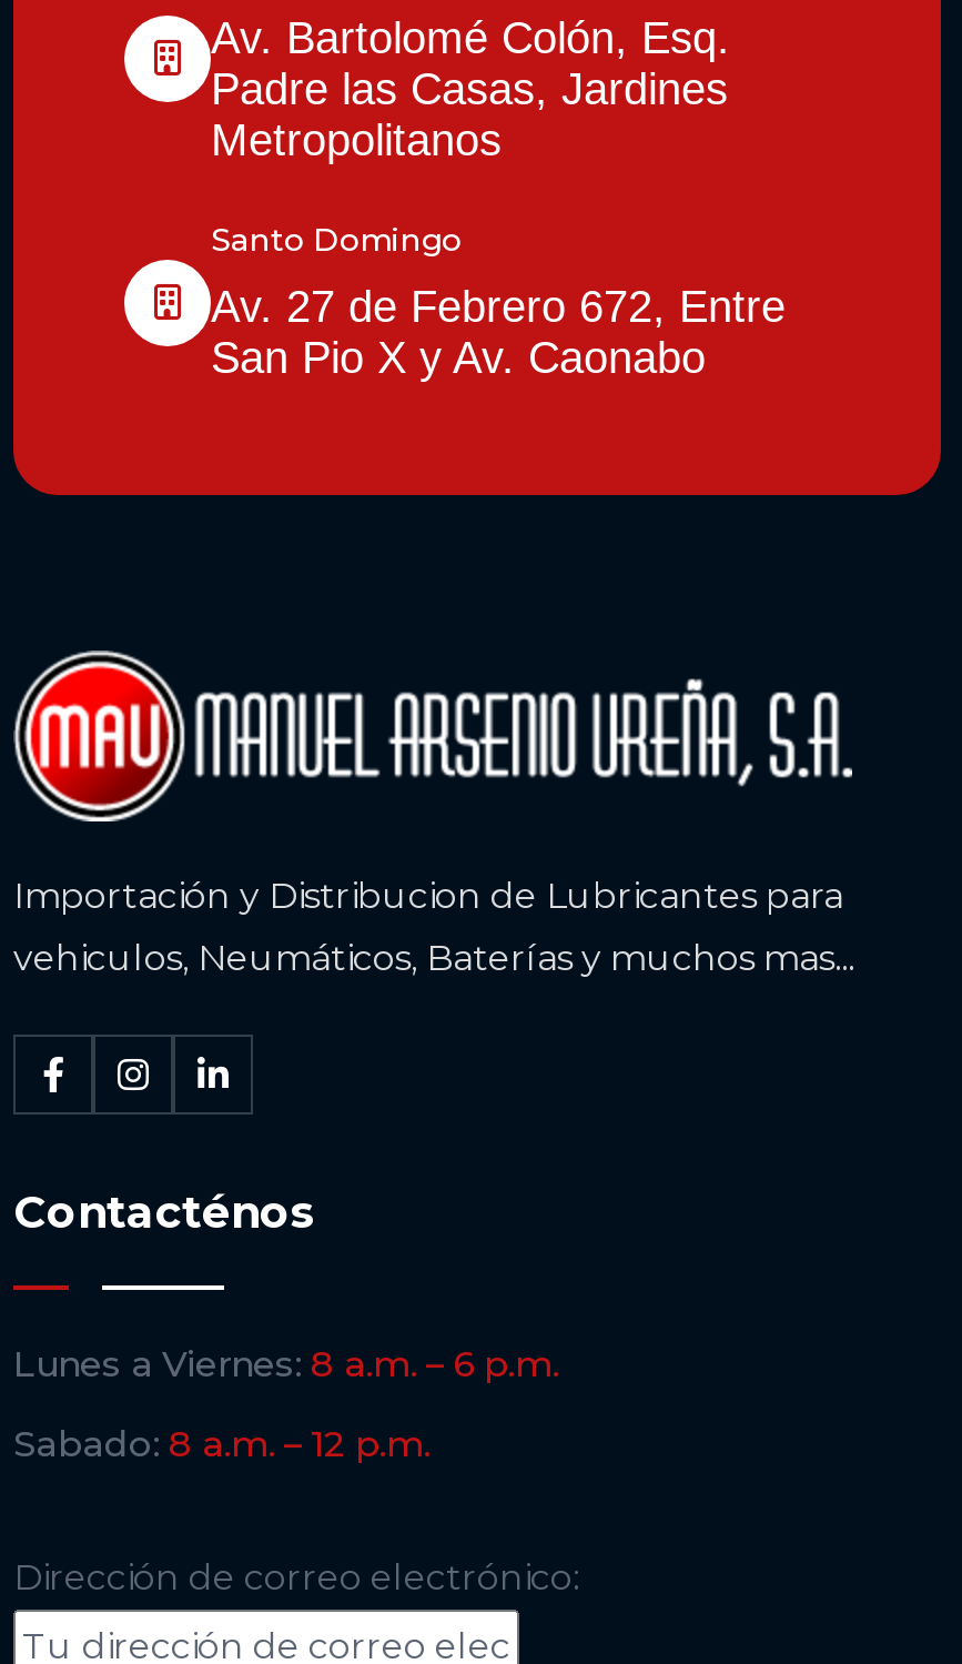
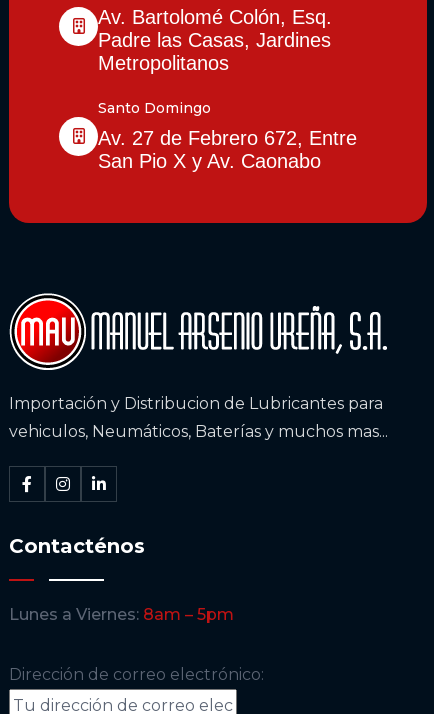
- Lunes a Viernes: 8 a.m. – 6 p.m.
- Sabado: 8 a.m. – 12 p.m.
+ Lunes a Viernes: 8am – 5pm
